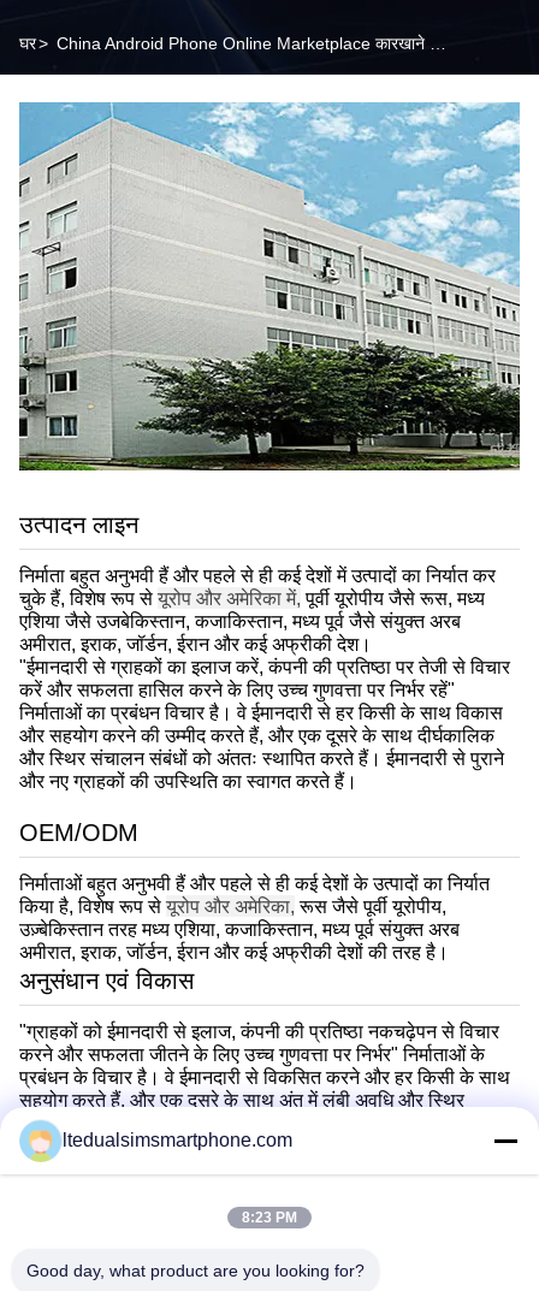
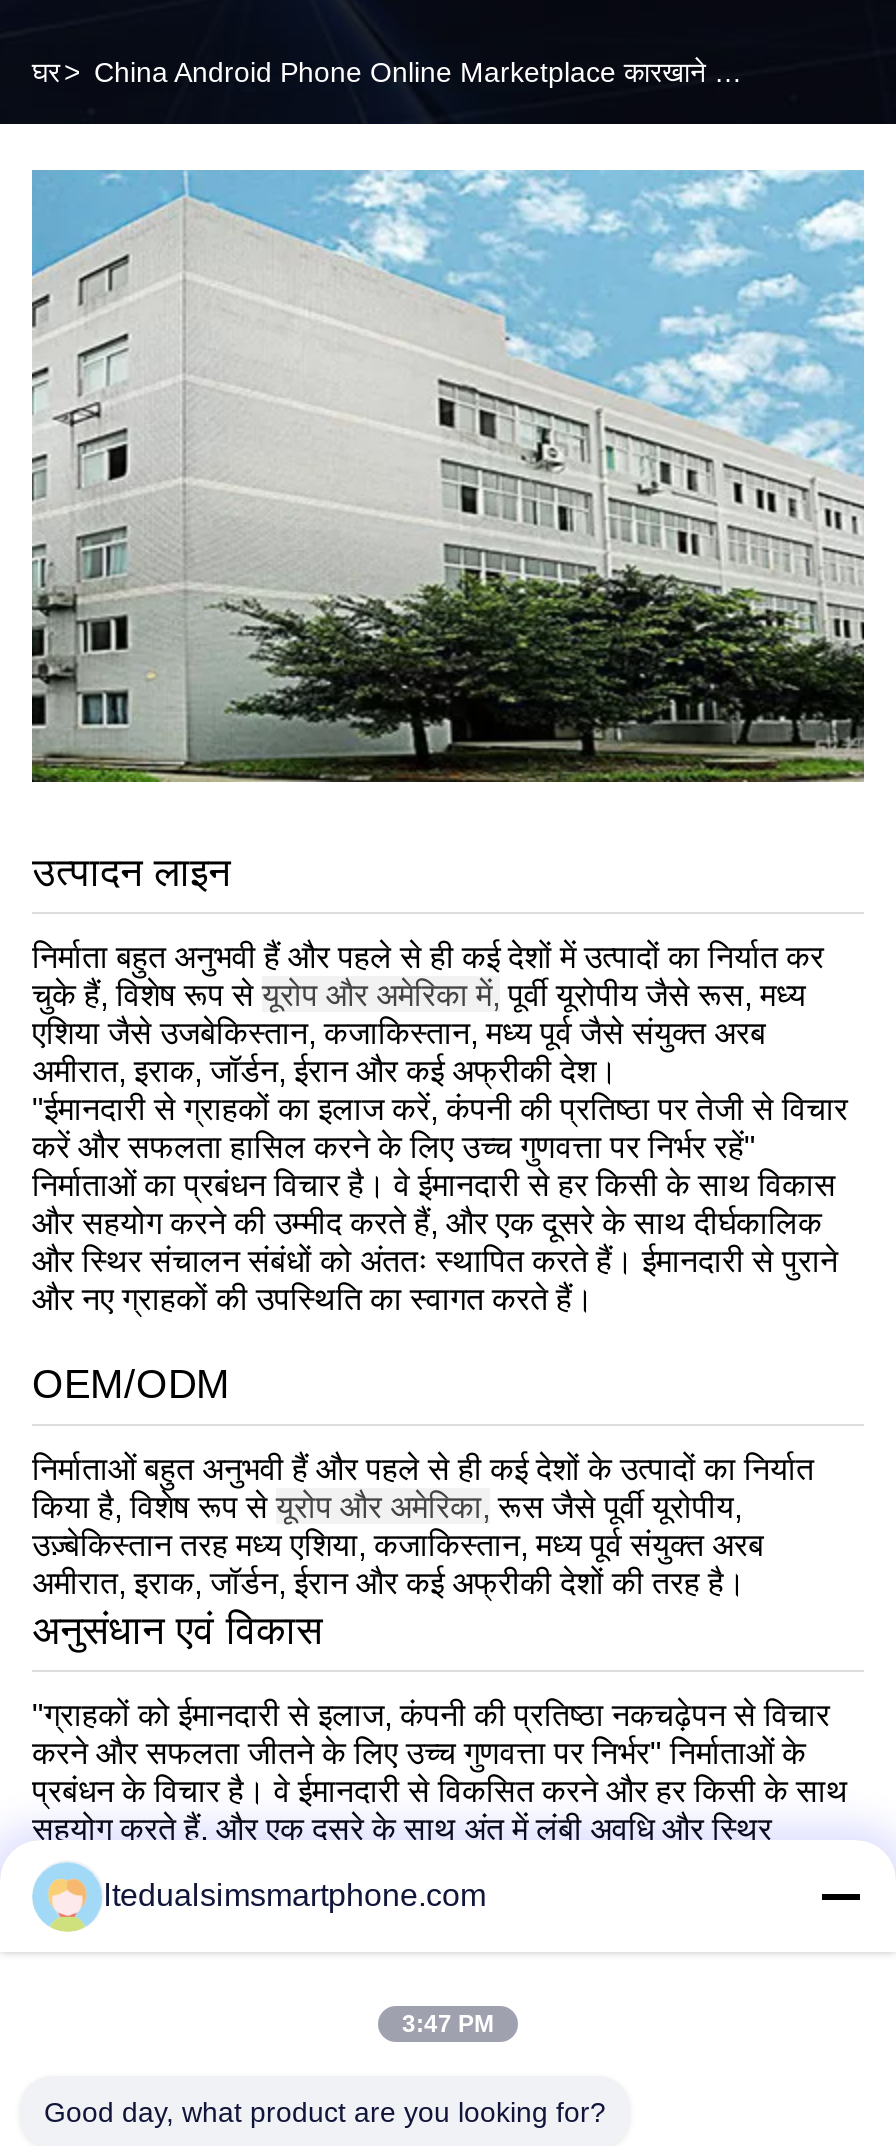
- 8:23 PM
+ 3:47 PM
